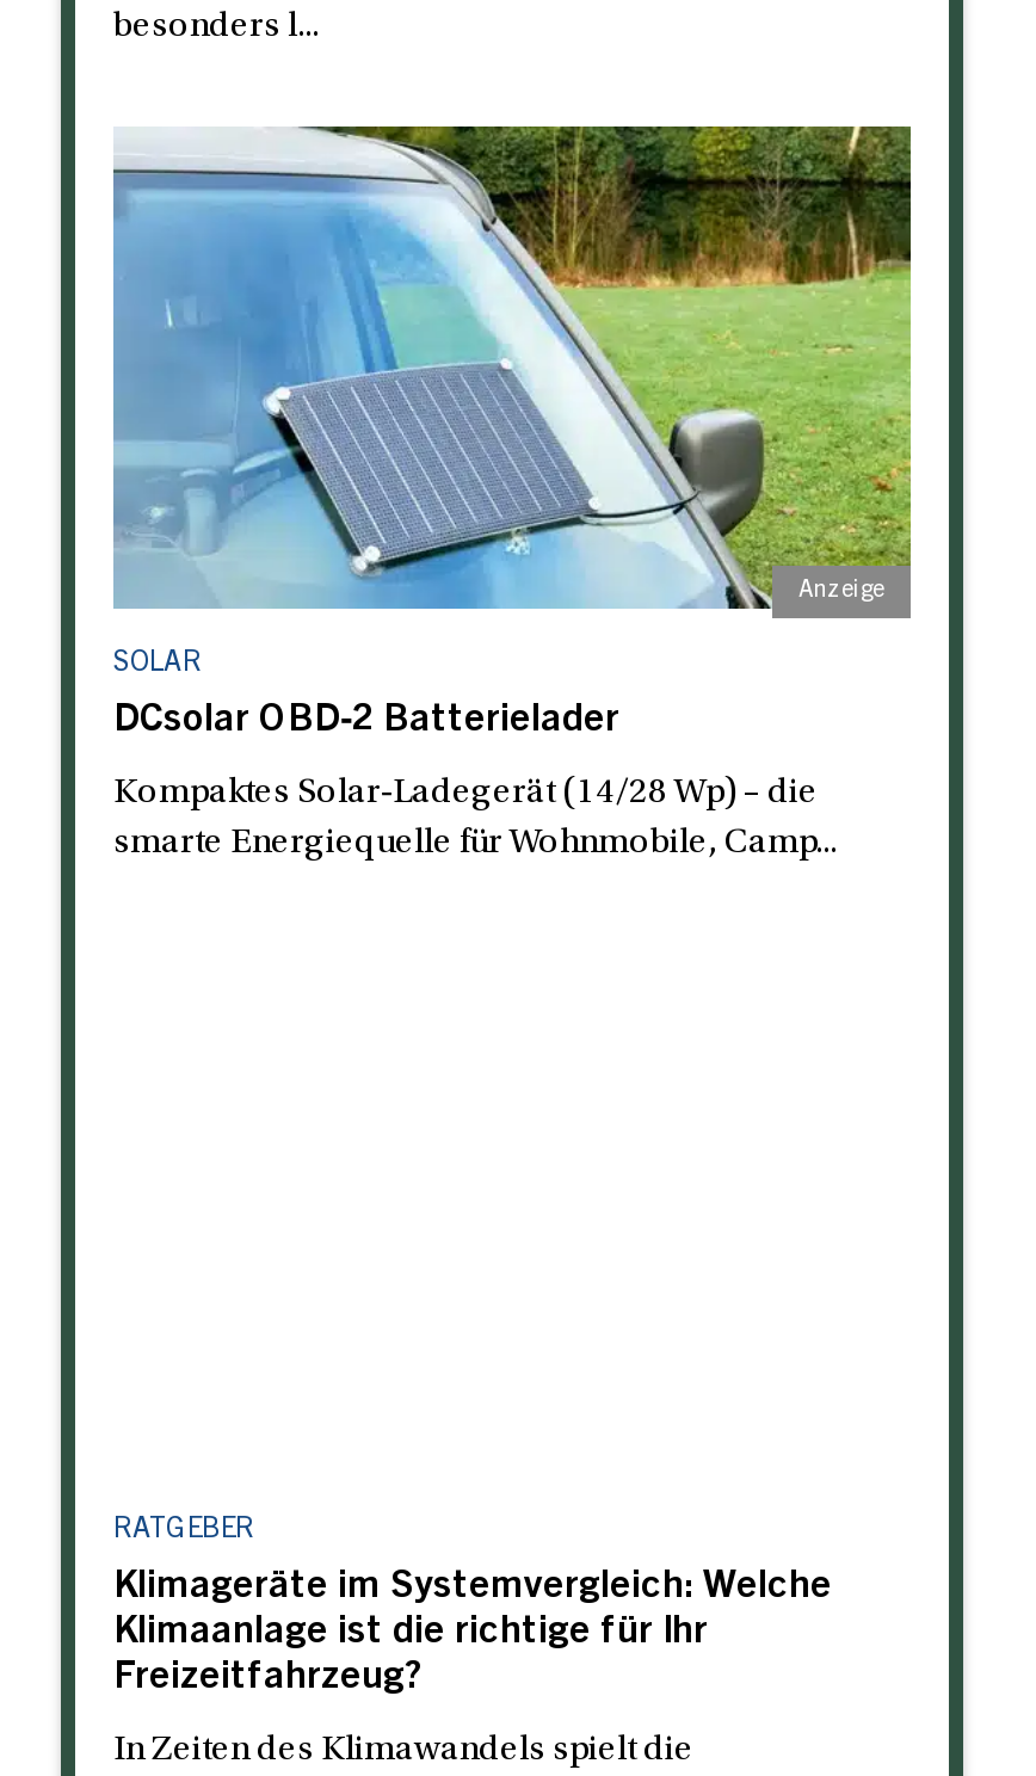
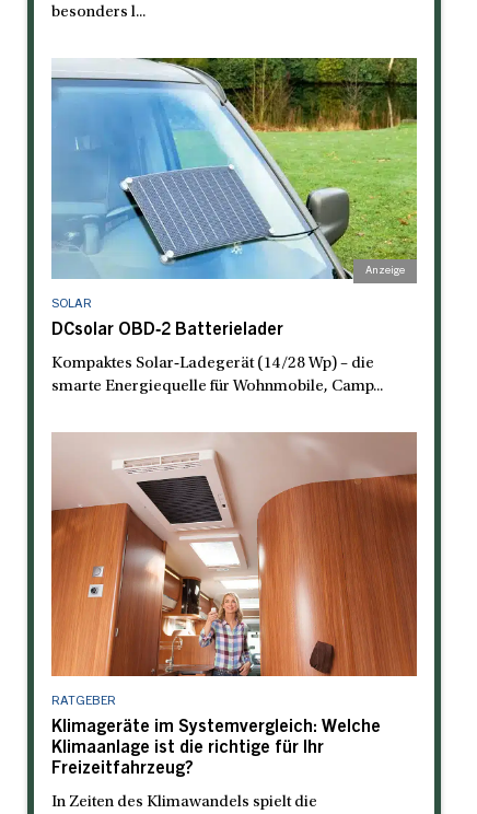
+ [image]
